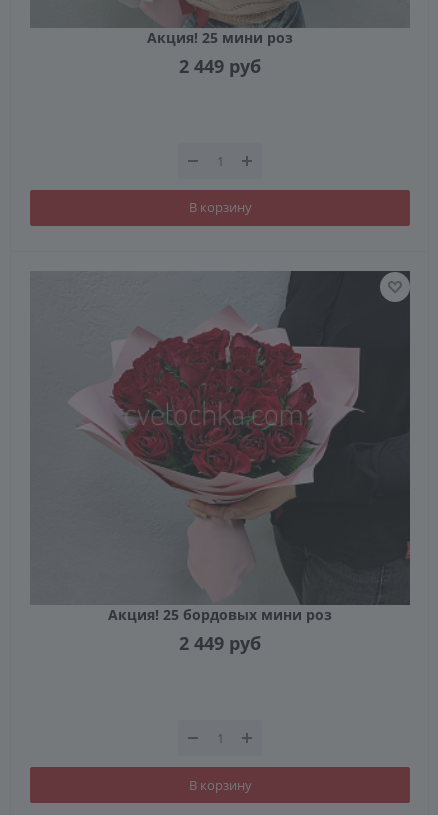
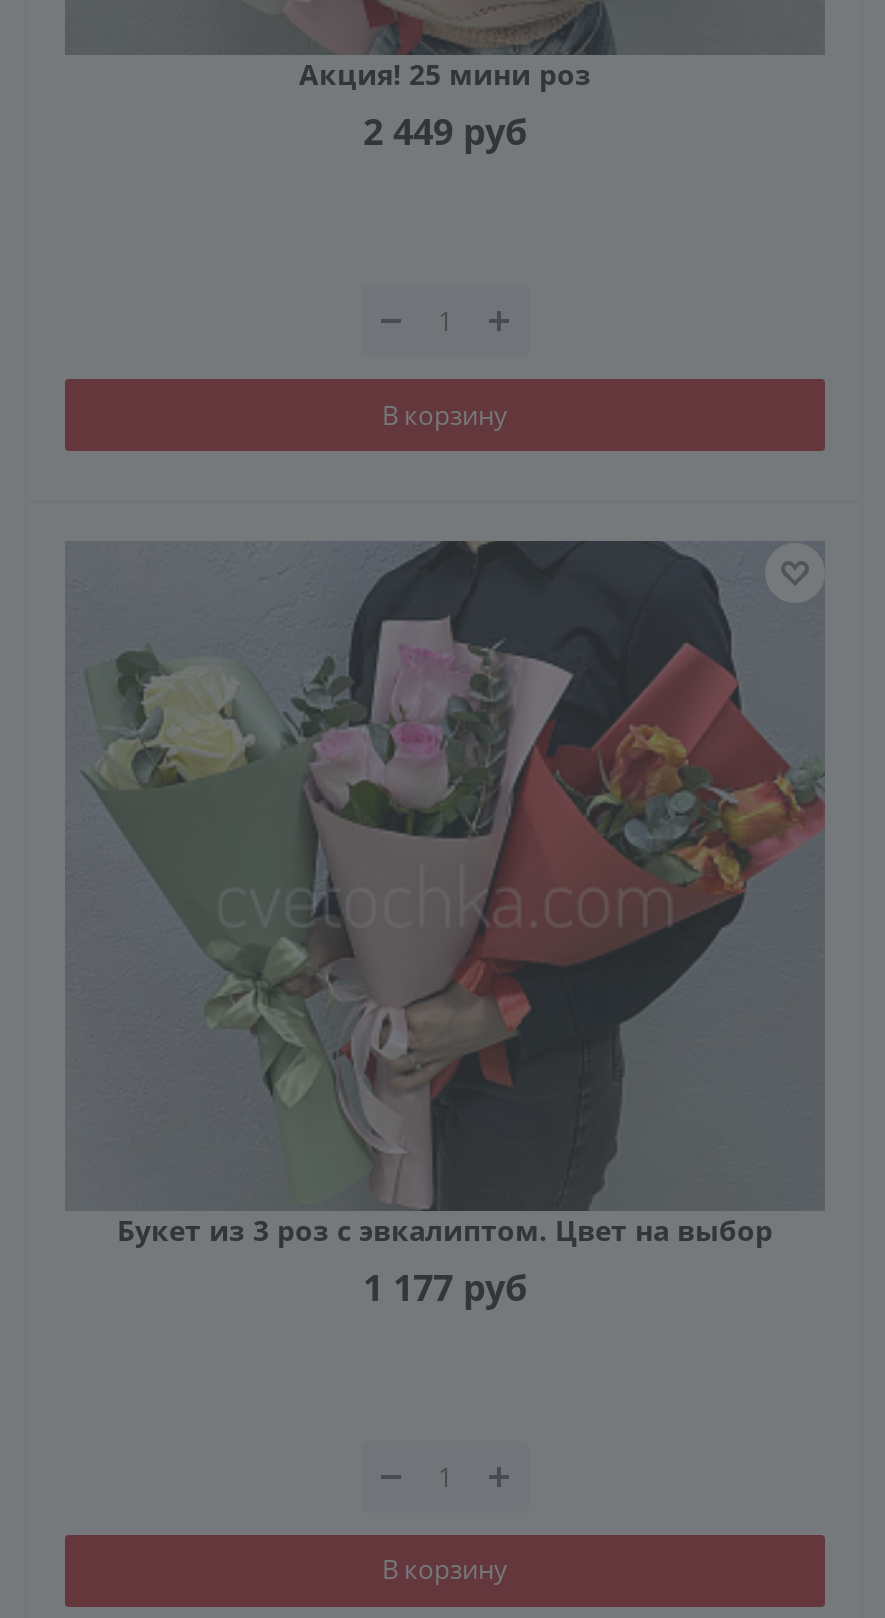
- [image]
- Акция! 25 бордовых мини роз
- 2 449 руб
+ [image]
+ Букет из 3 роз с эвкалиптом. Цвет на выбор
+ 1 177 руб
